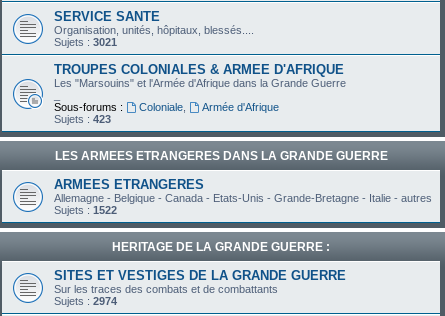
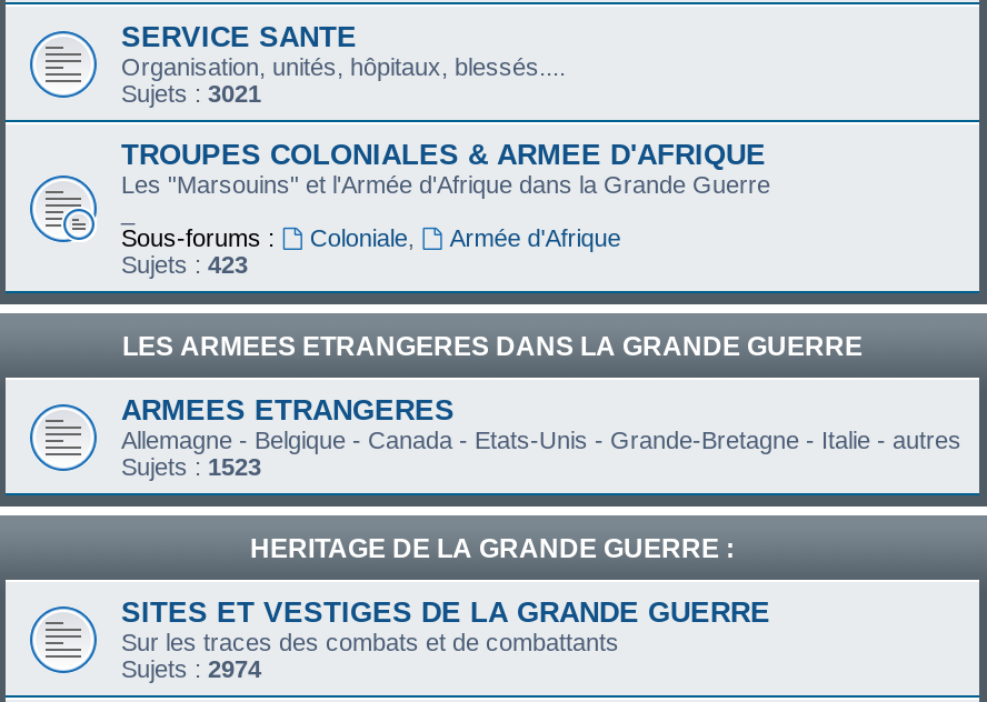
- Sujets : 1522
+ Sujets : 1523
